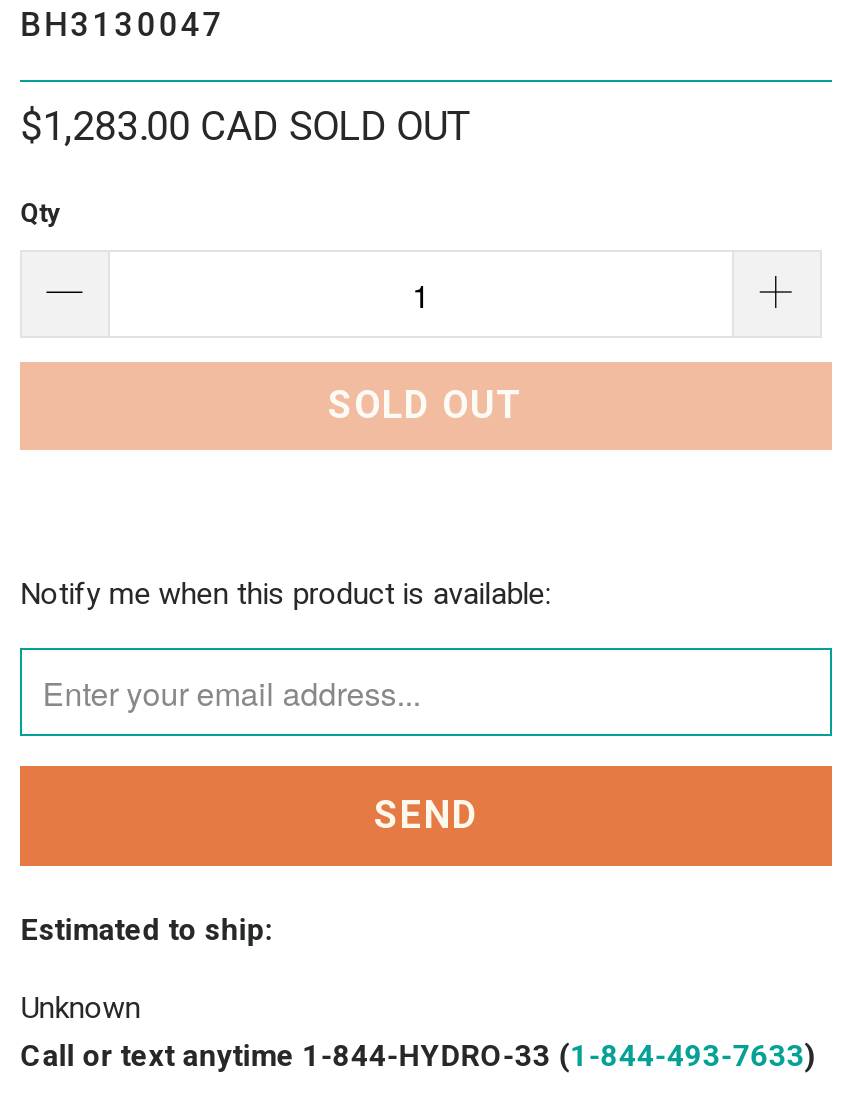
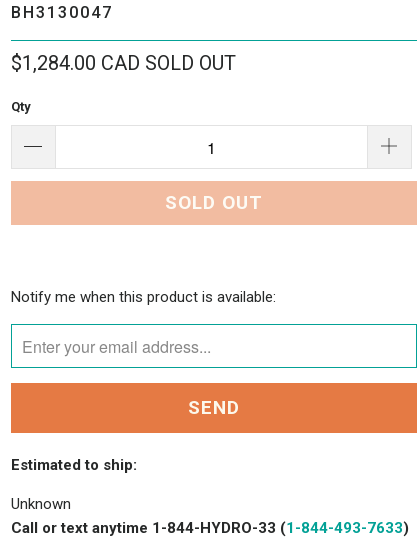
- $1,283.00 CAD SOLD OUT
+ $1,284.00 CAD SOLD OUT
